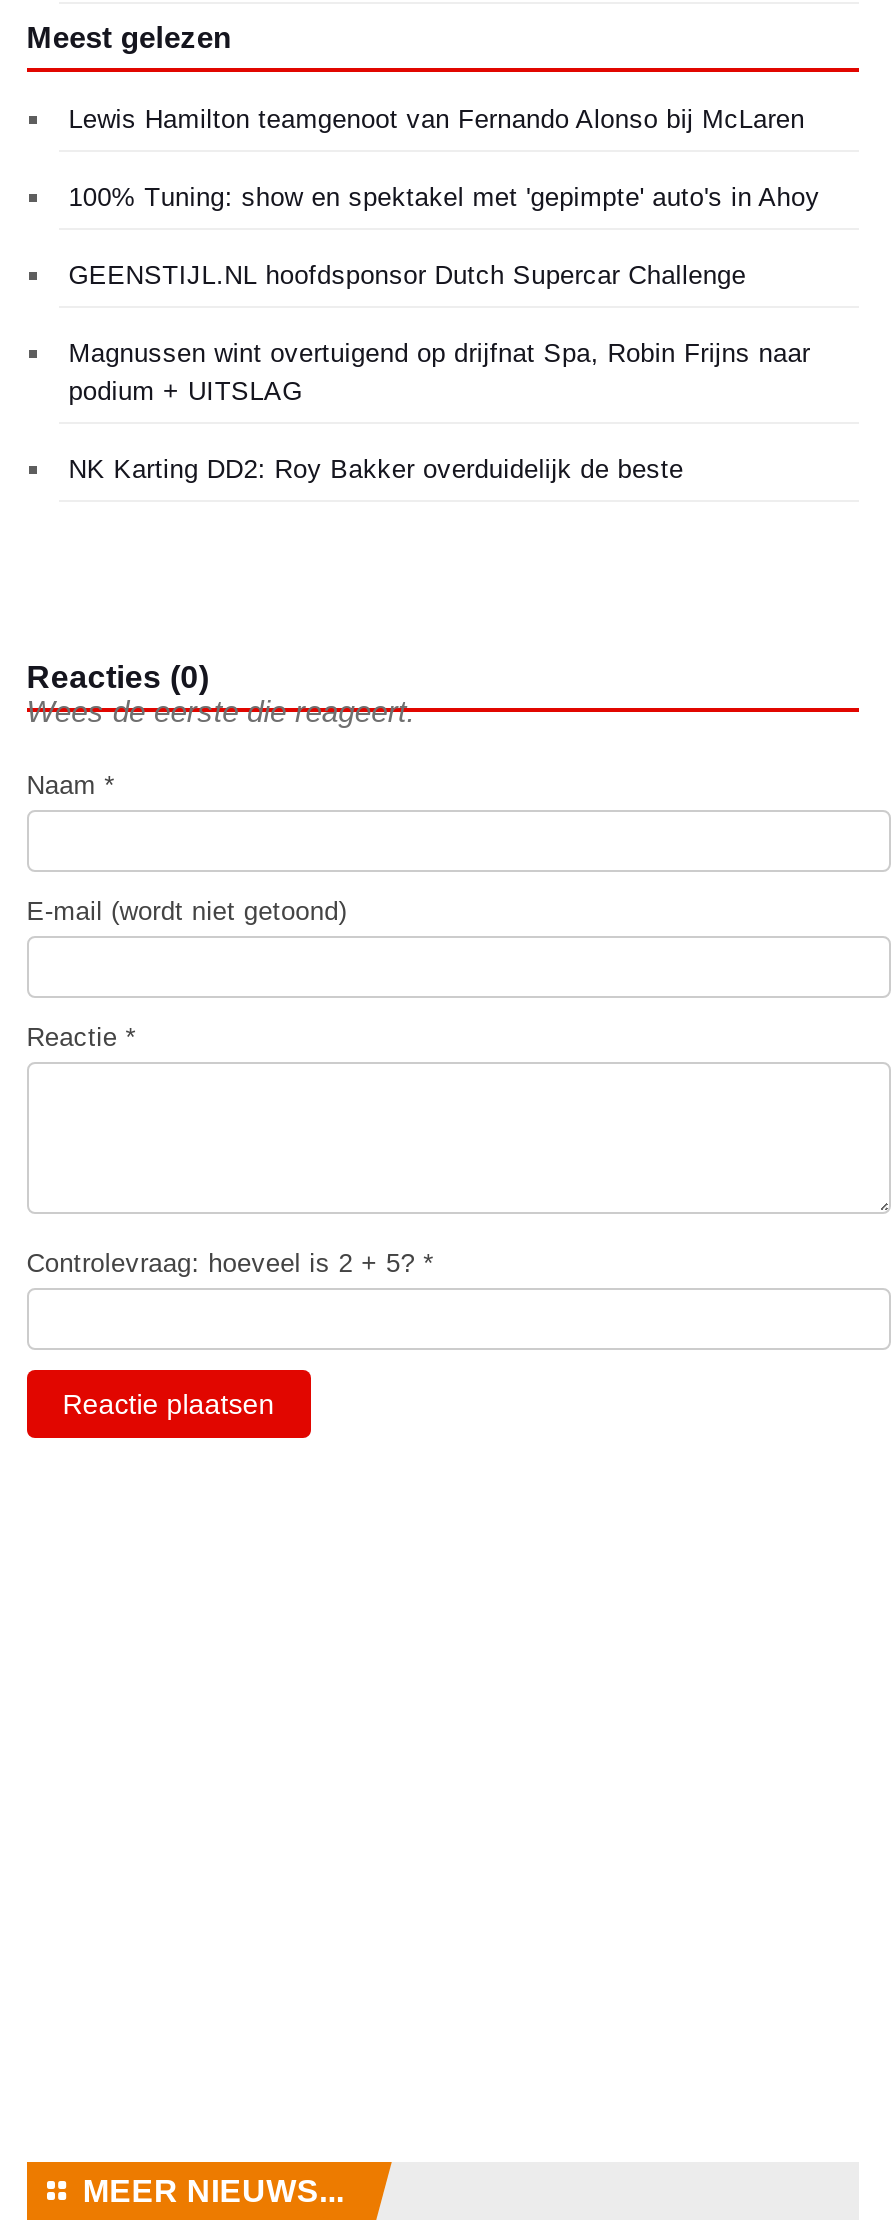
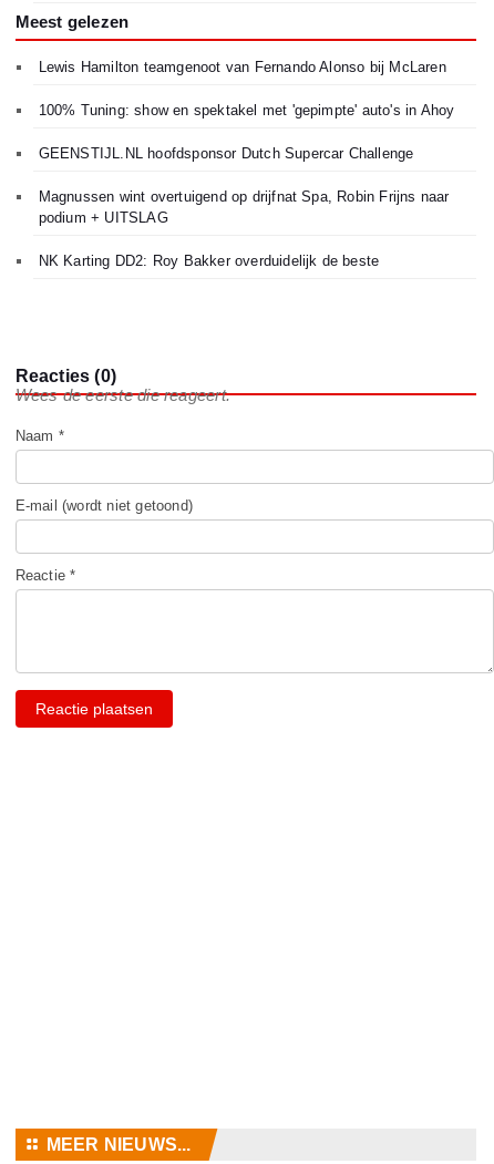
- Controlevraag: hoeveel is 2 + 5? *
